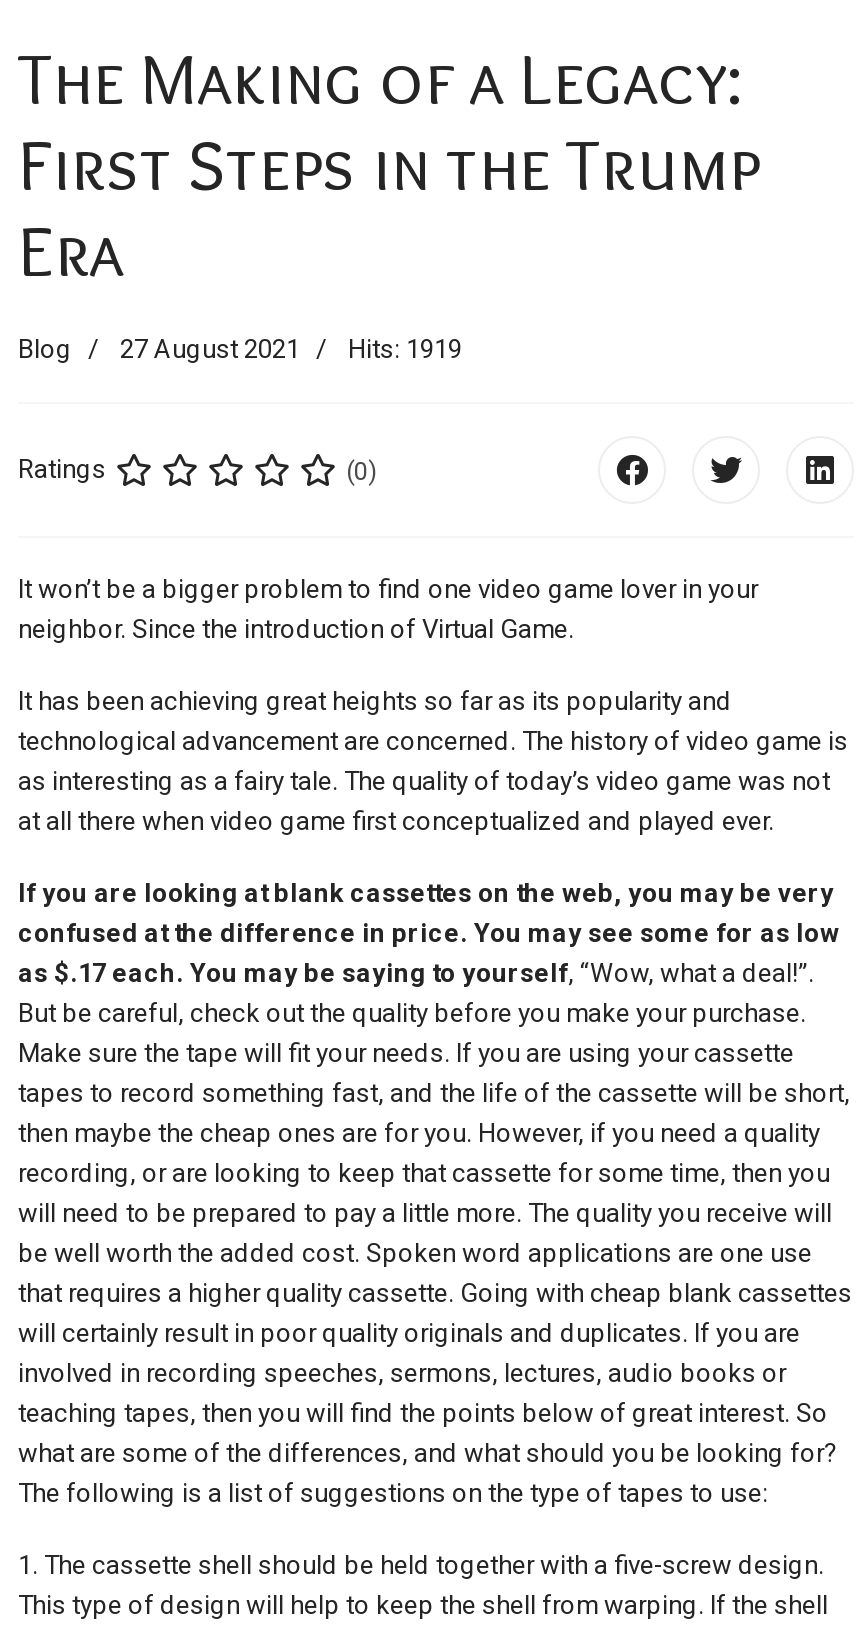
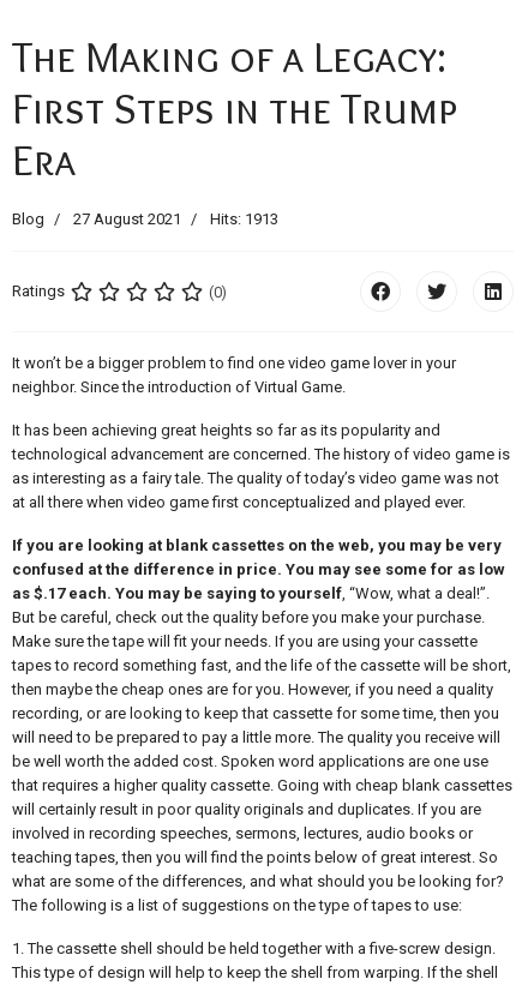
- Blog 27 August 2021 Hits: 1919
+ Blog 27 August 2021 Hits: 1913
